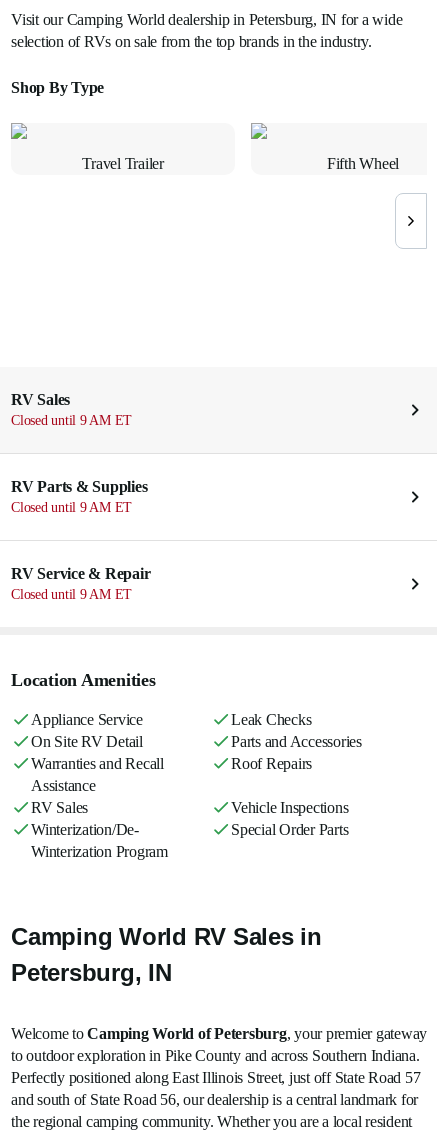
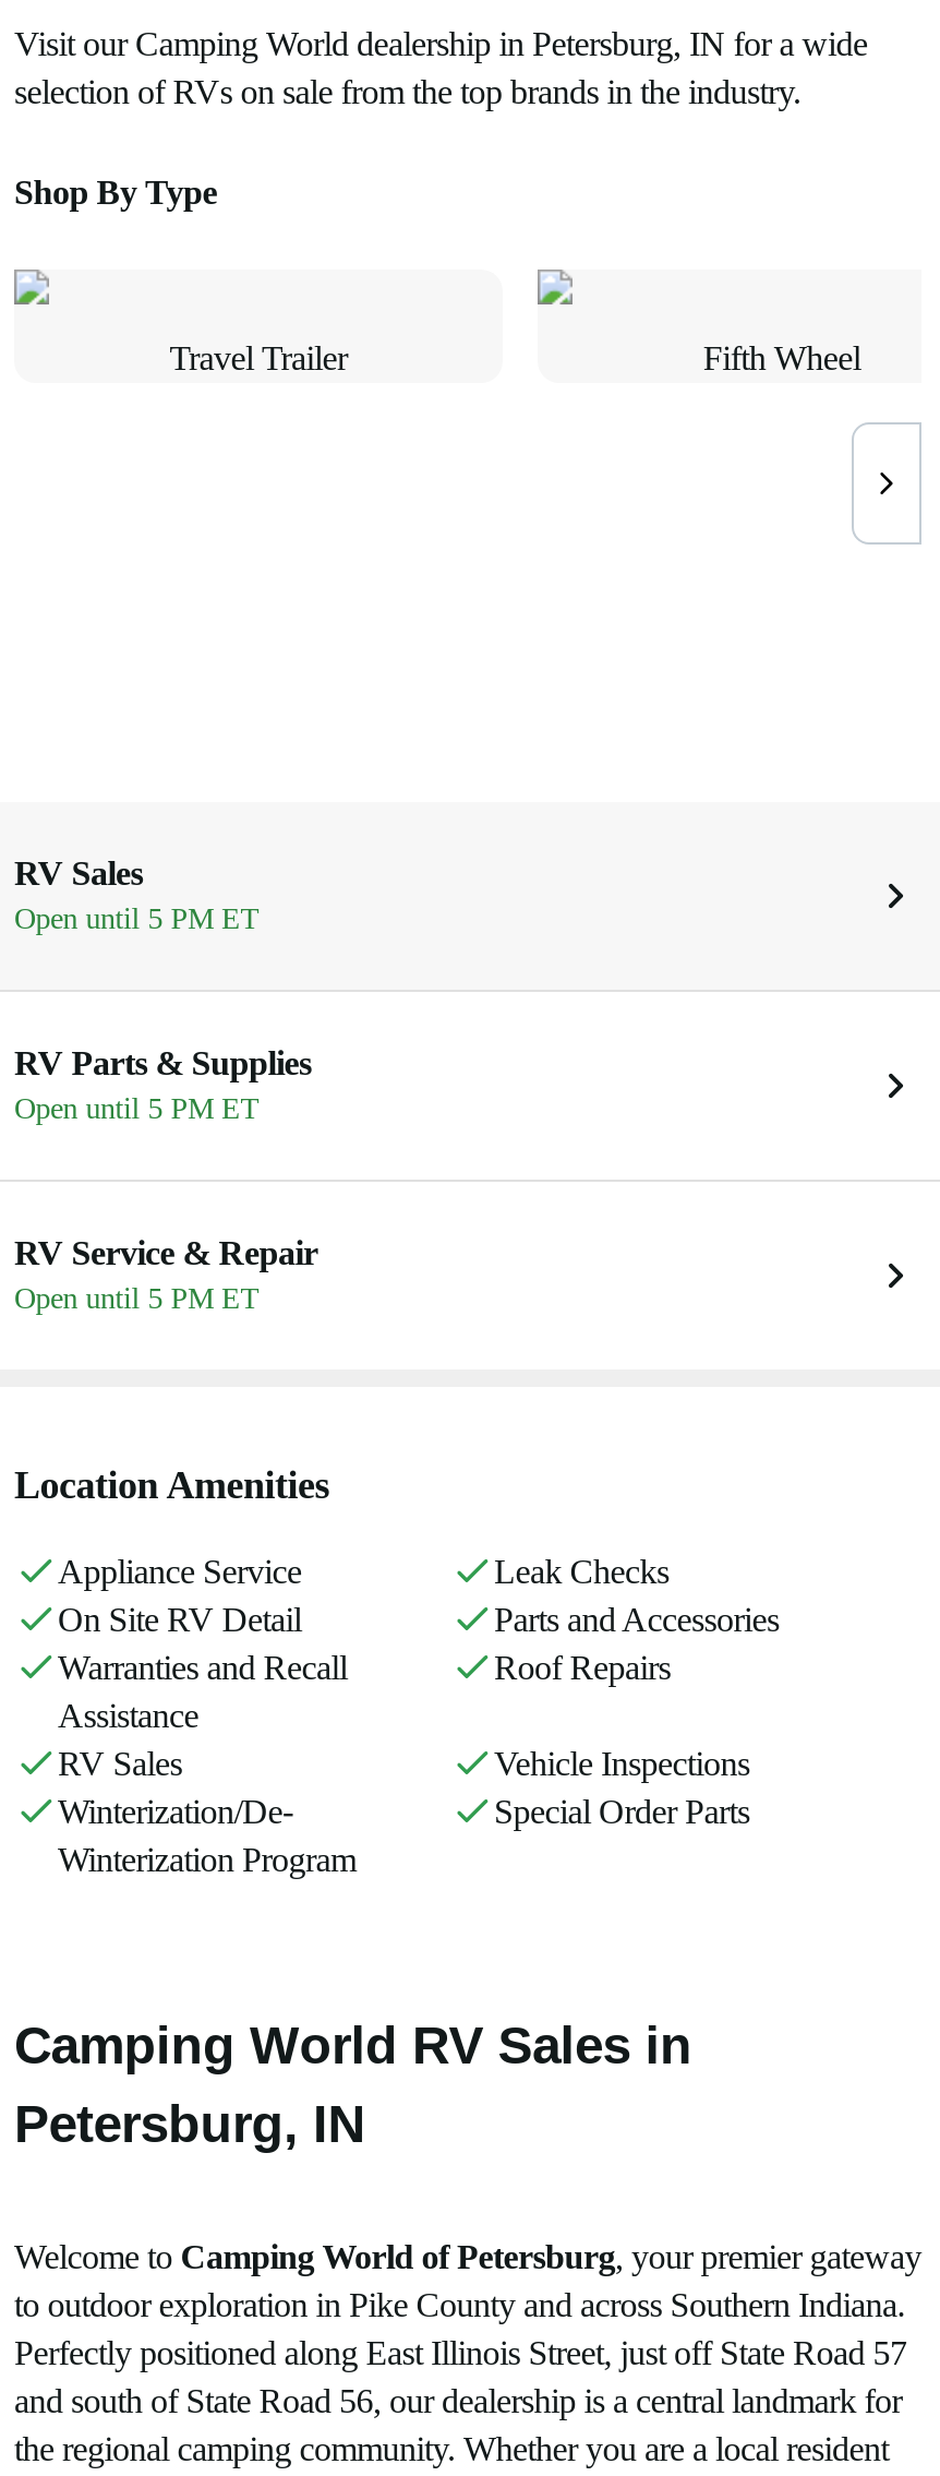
- Closed until 9 AM ET
+ Open until 5 PM ET

- Closed until 9 AM ET
+ Open until 5 PM ET

- Closed until 9 AM ET
+ Open until 5 PM ET
